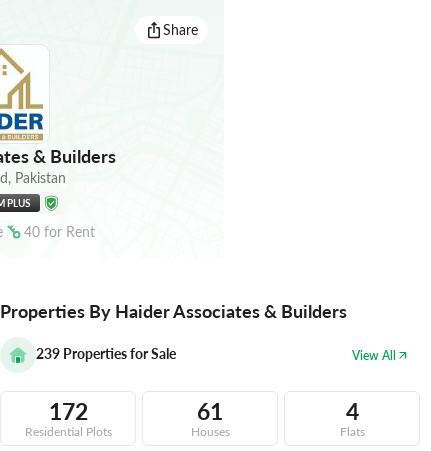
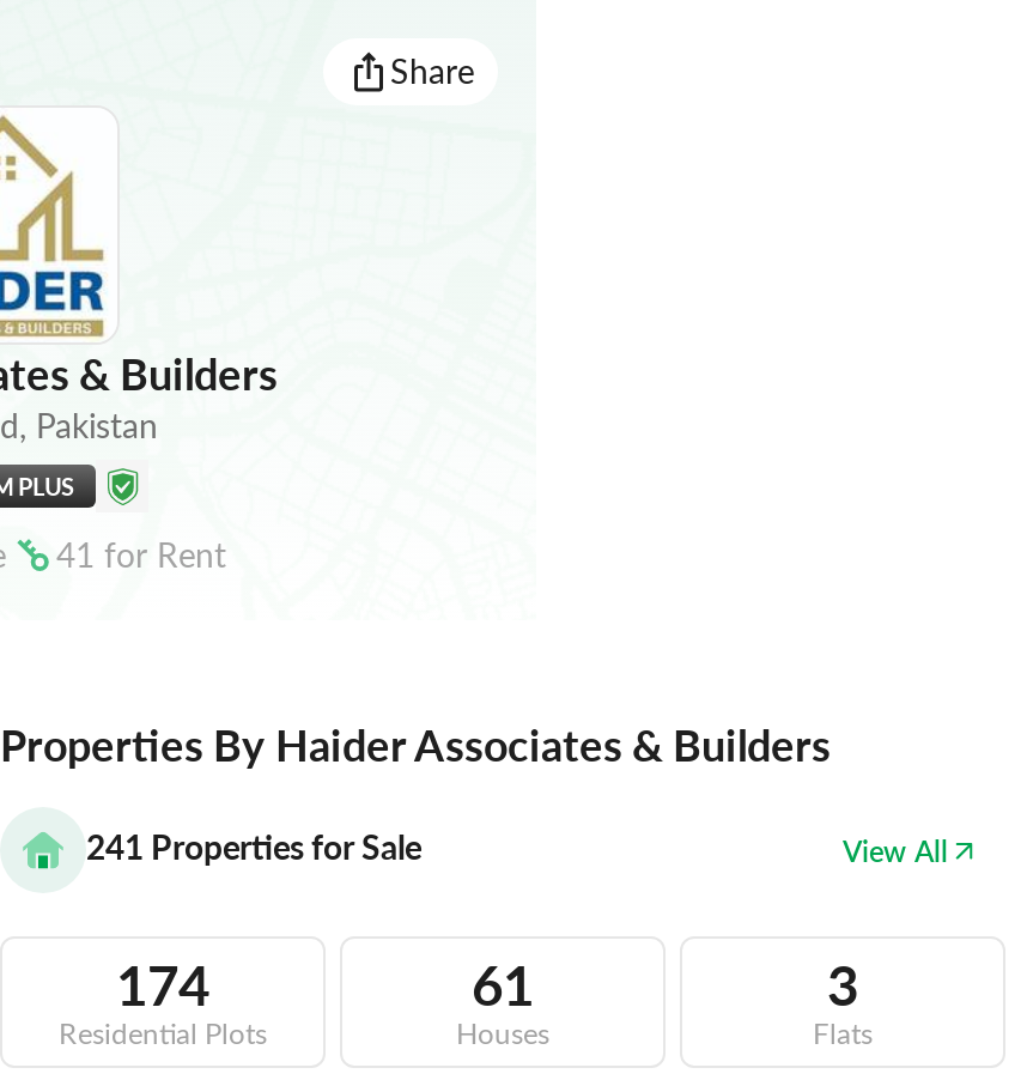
- 40 for Rent
+ 41 for Rent

- 239 Properties for Sale
+ 241 Properties for Sale

- 172
+ 174

- 4
+ 3
